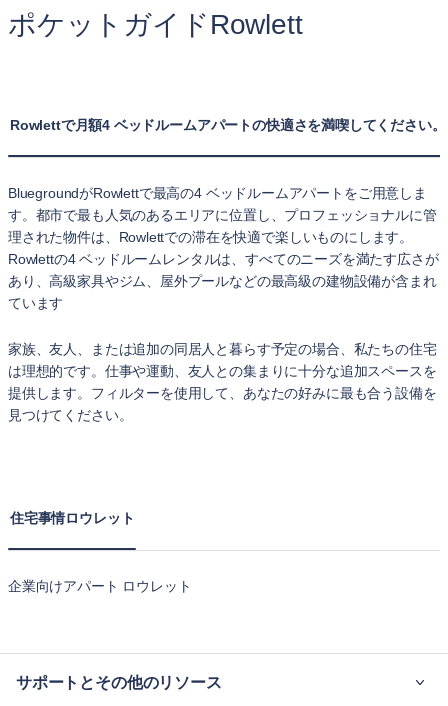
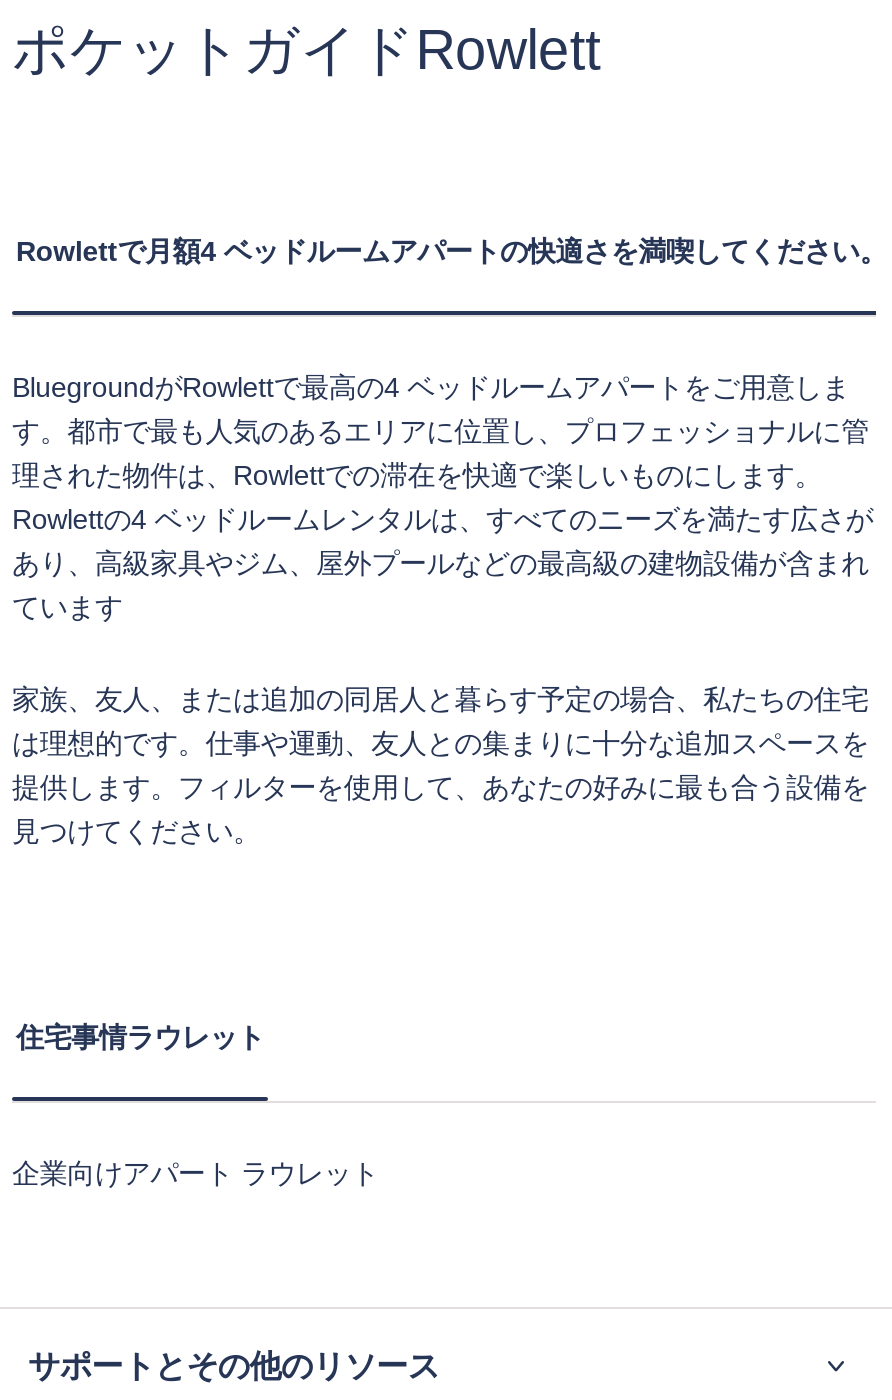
- 住宅事情ロウレット
+ 住宅事情ラウレット

- 企業向けアパート ロウレット
+ 企業向けアパート ラウレット
